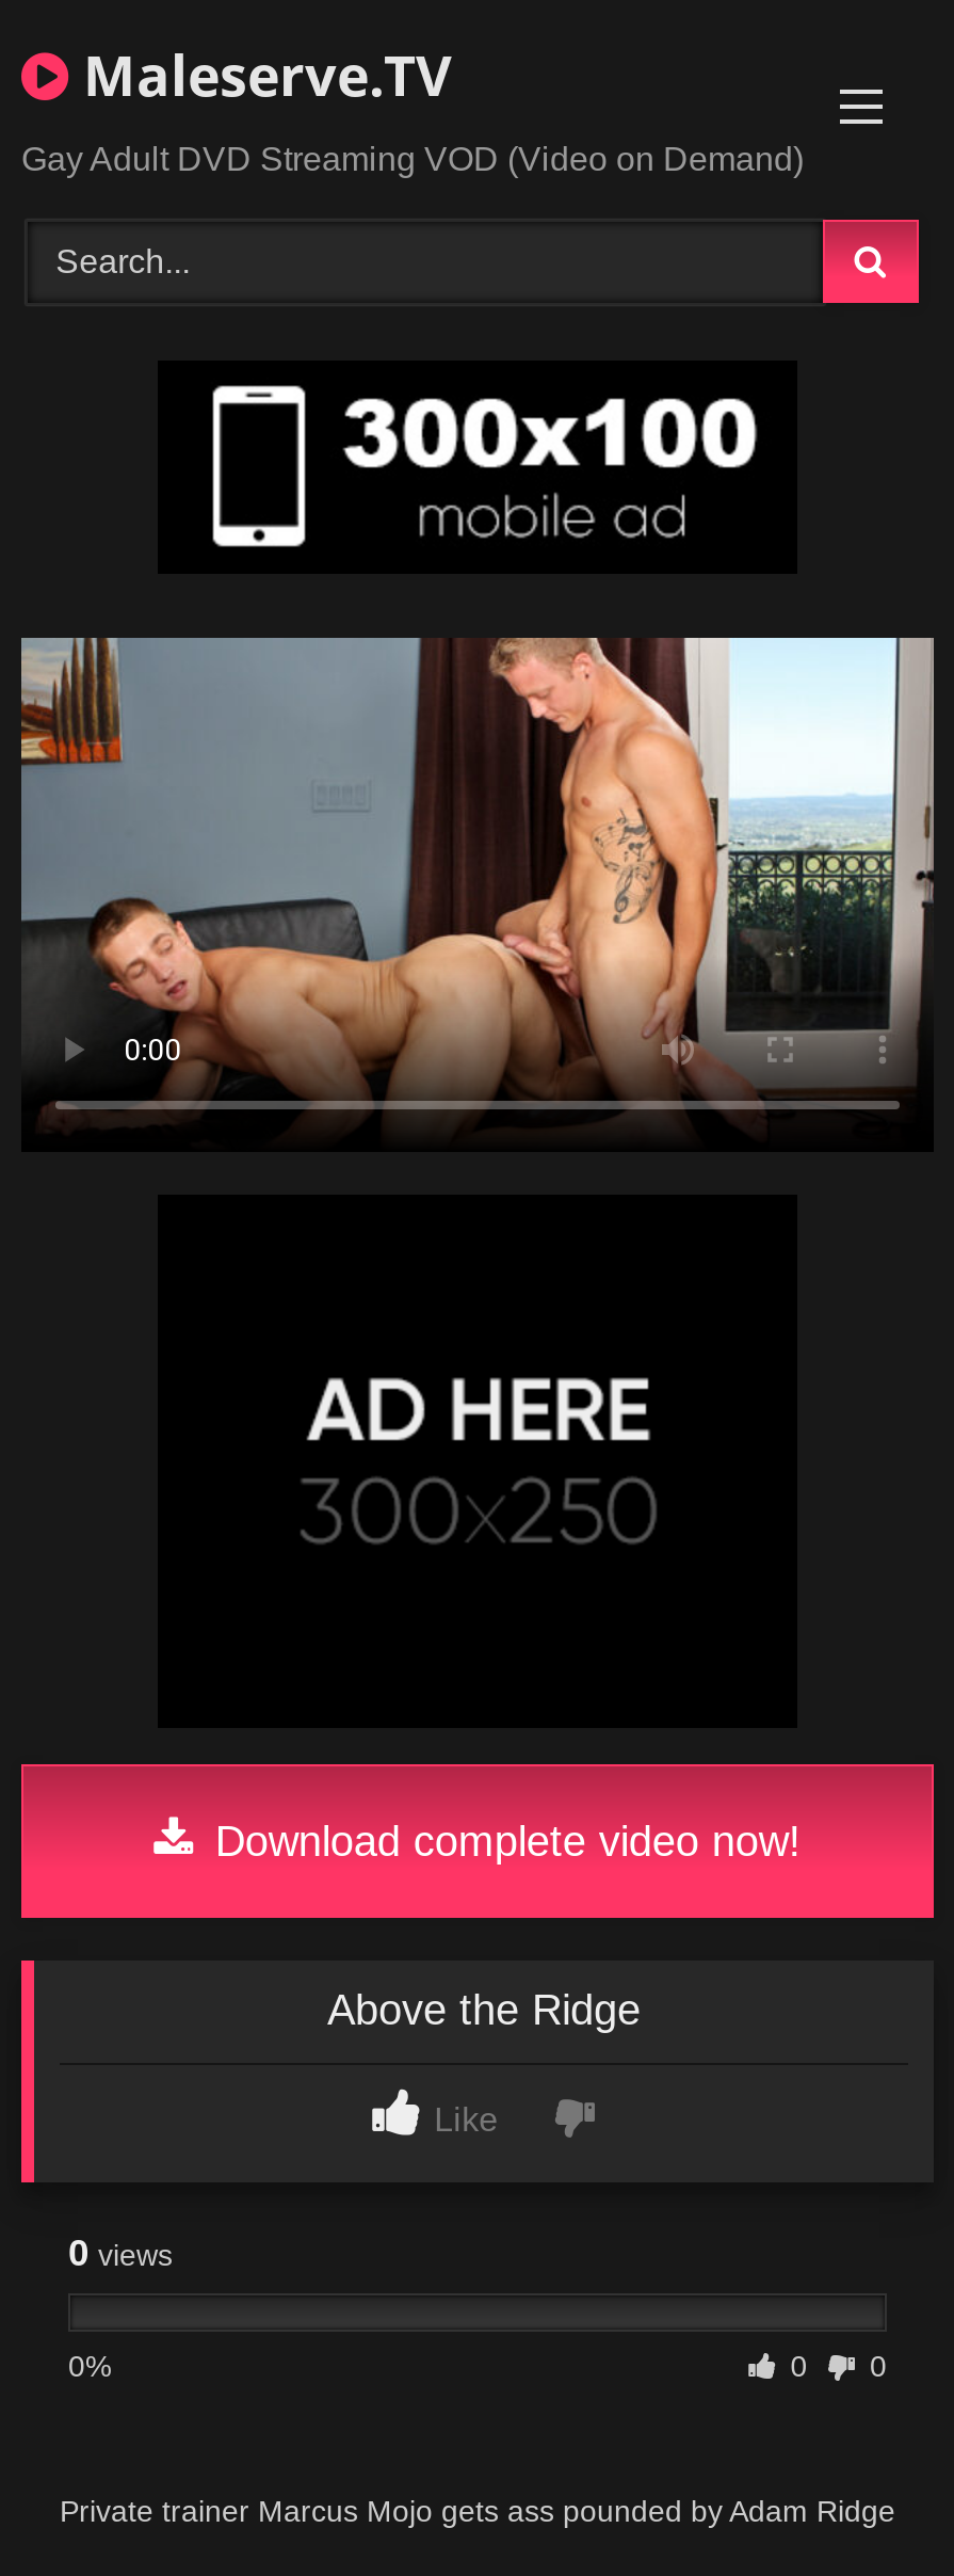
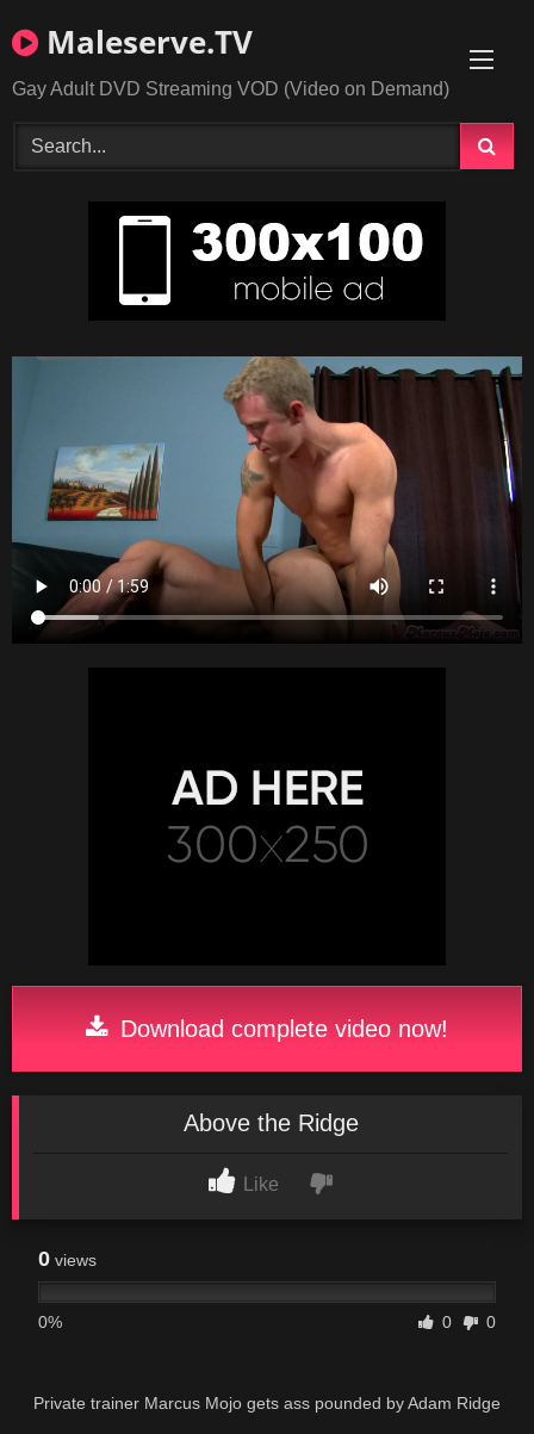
- [image]
+ [image]
